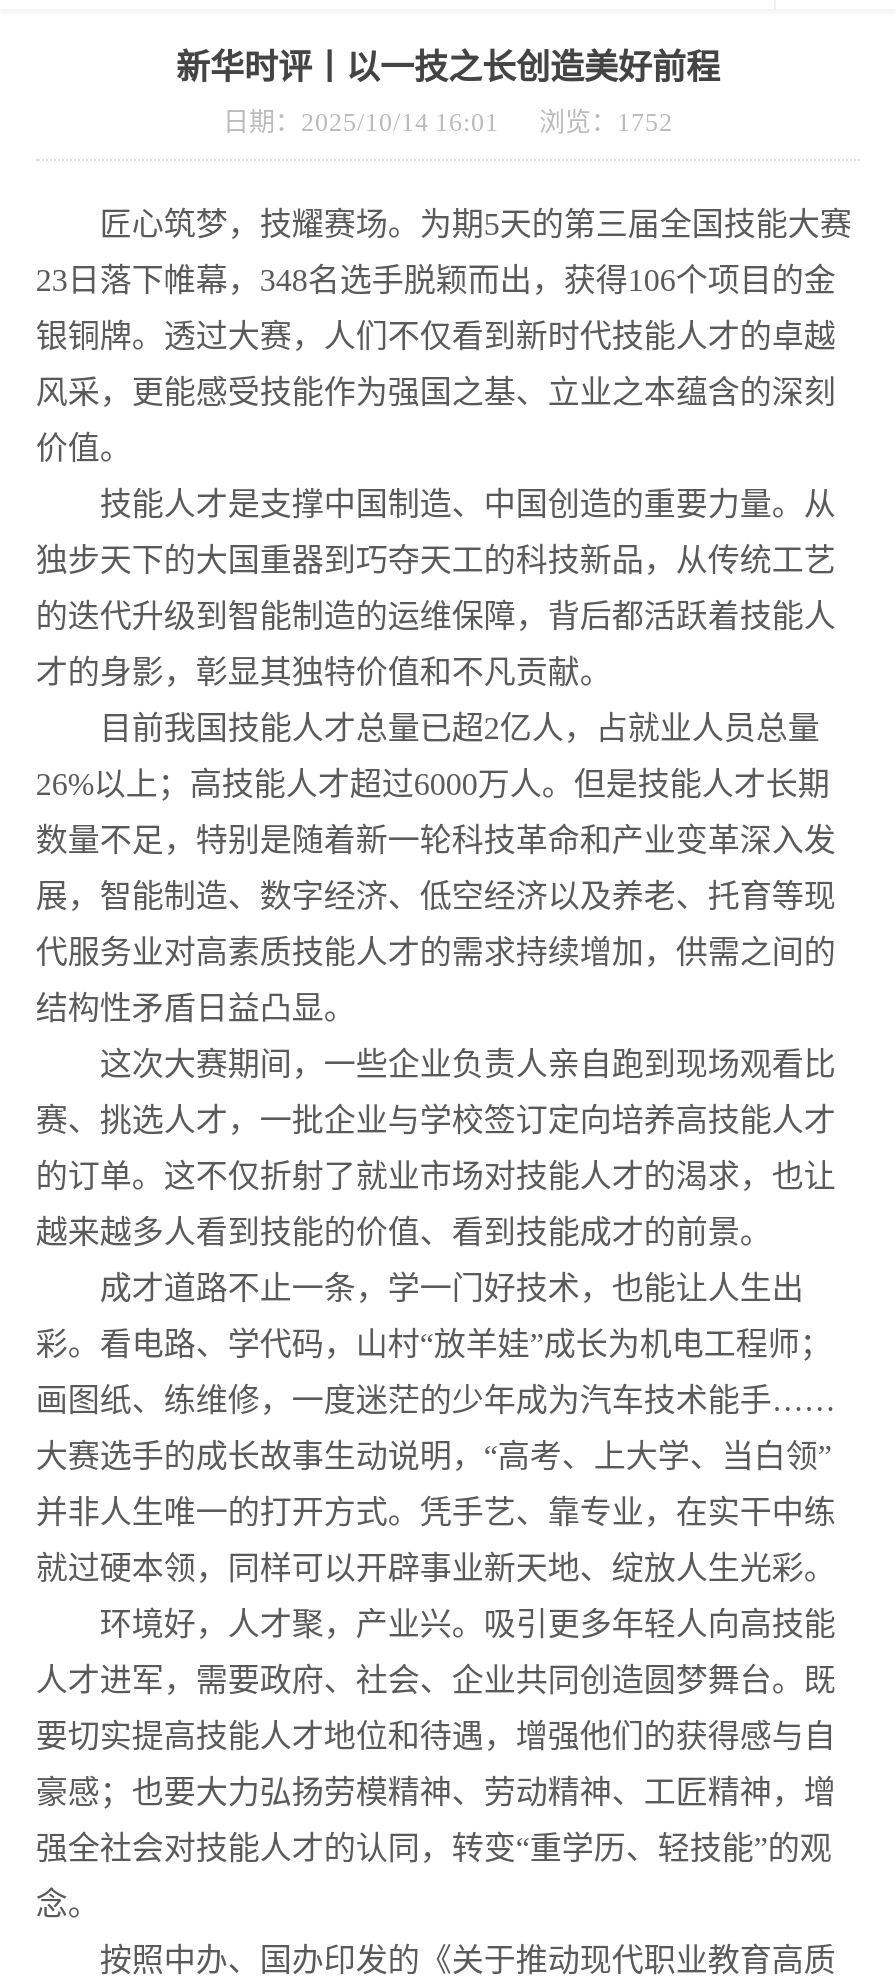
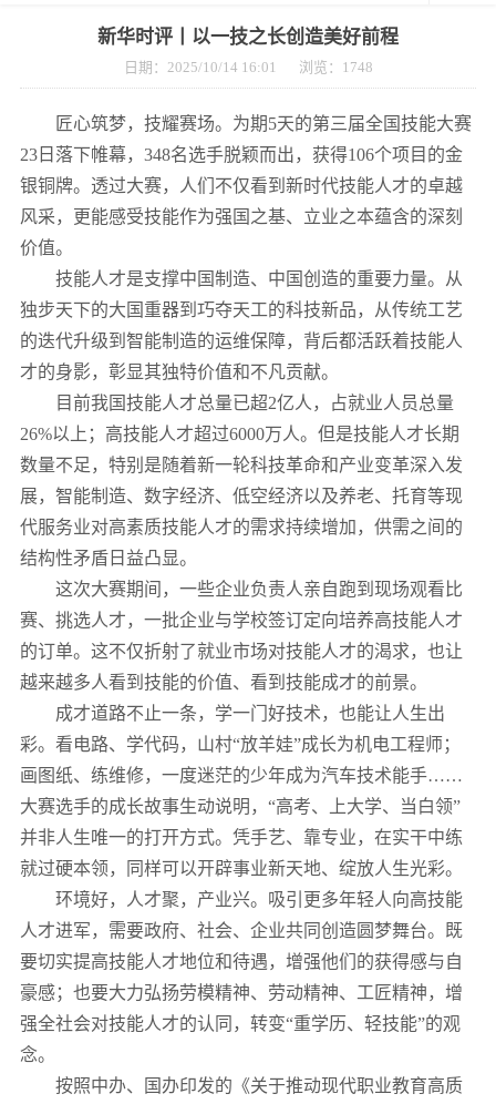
- 日期：2025/10/14 16:01 浏览：1752
+ 日期：2025/10/14 16:01 浏览：1748
